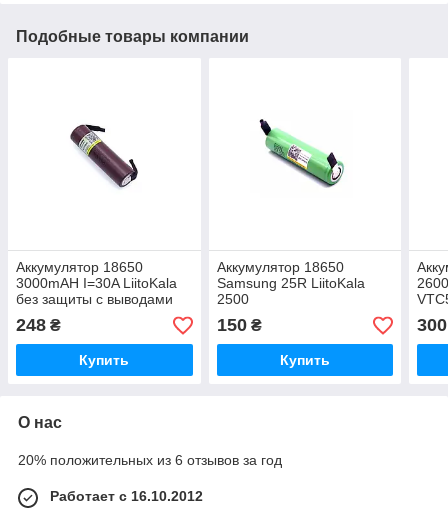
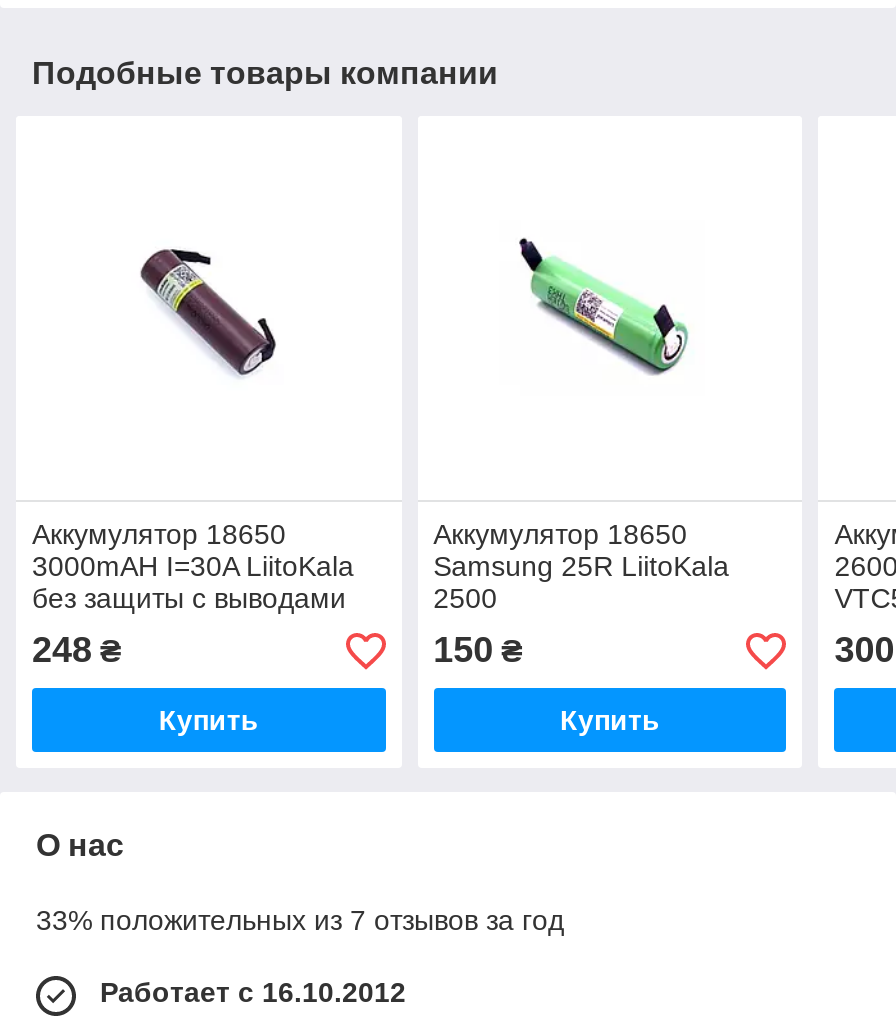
- 20% положительных из 6 отзывов за год
+ 33% положительных из 7 отзывов за год
